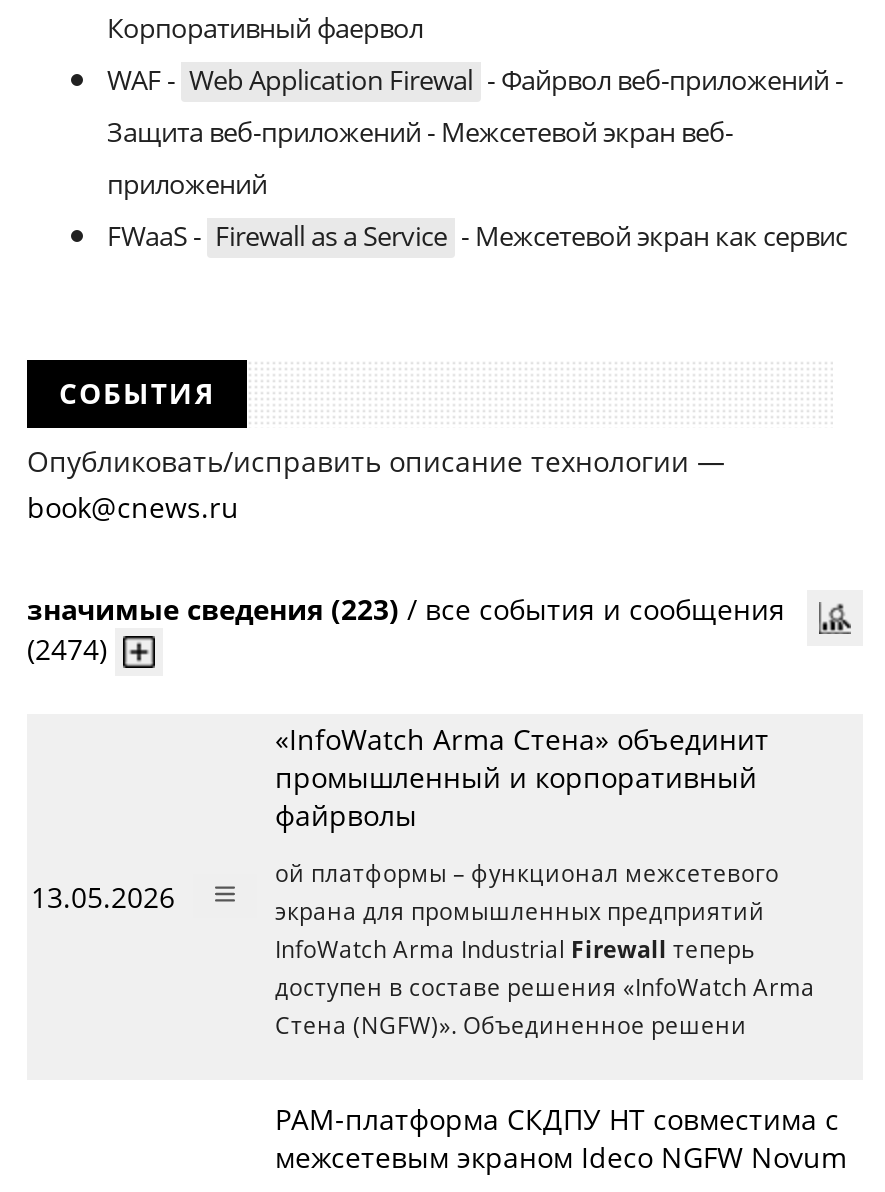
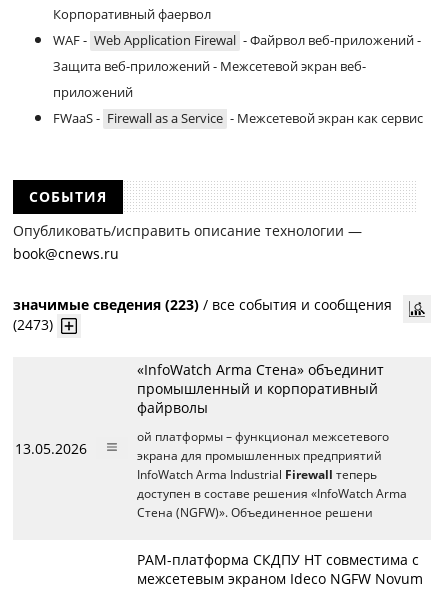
- (2474)
+ (2473)
